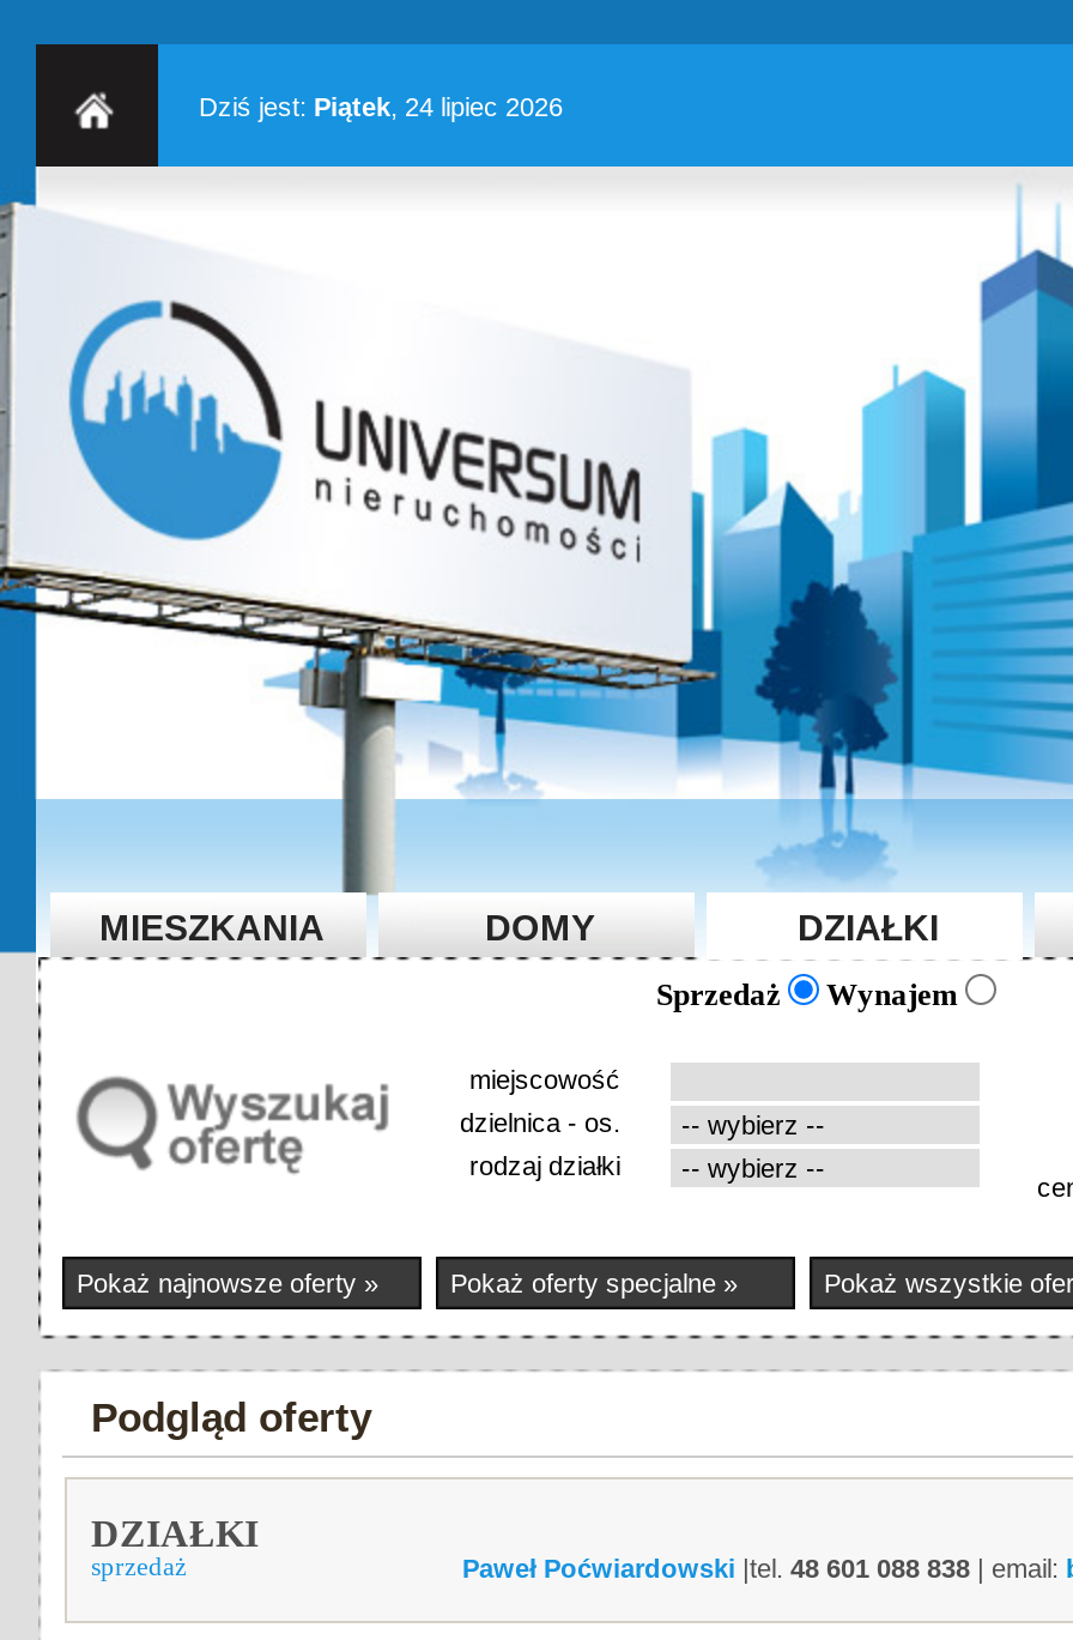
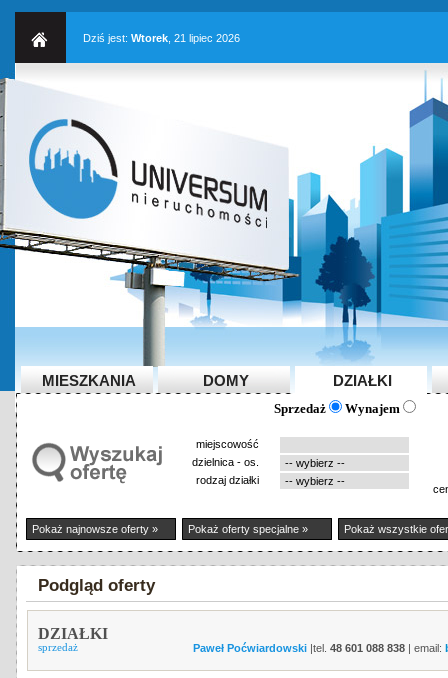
- Dziś jest: Piątek, 24 lipiec 2026
+ Dziś jest: Wtorek, 21 lipiec 2026
